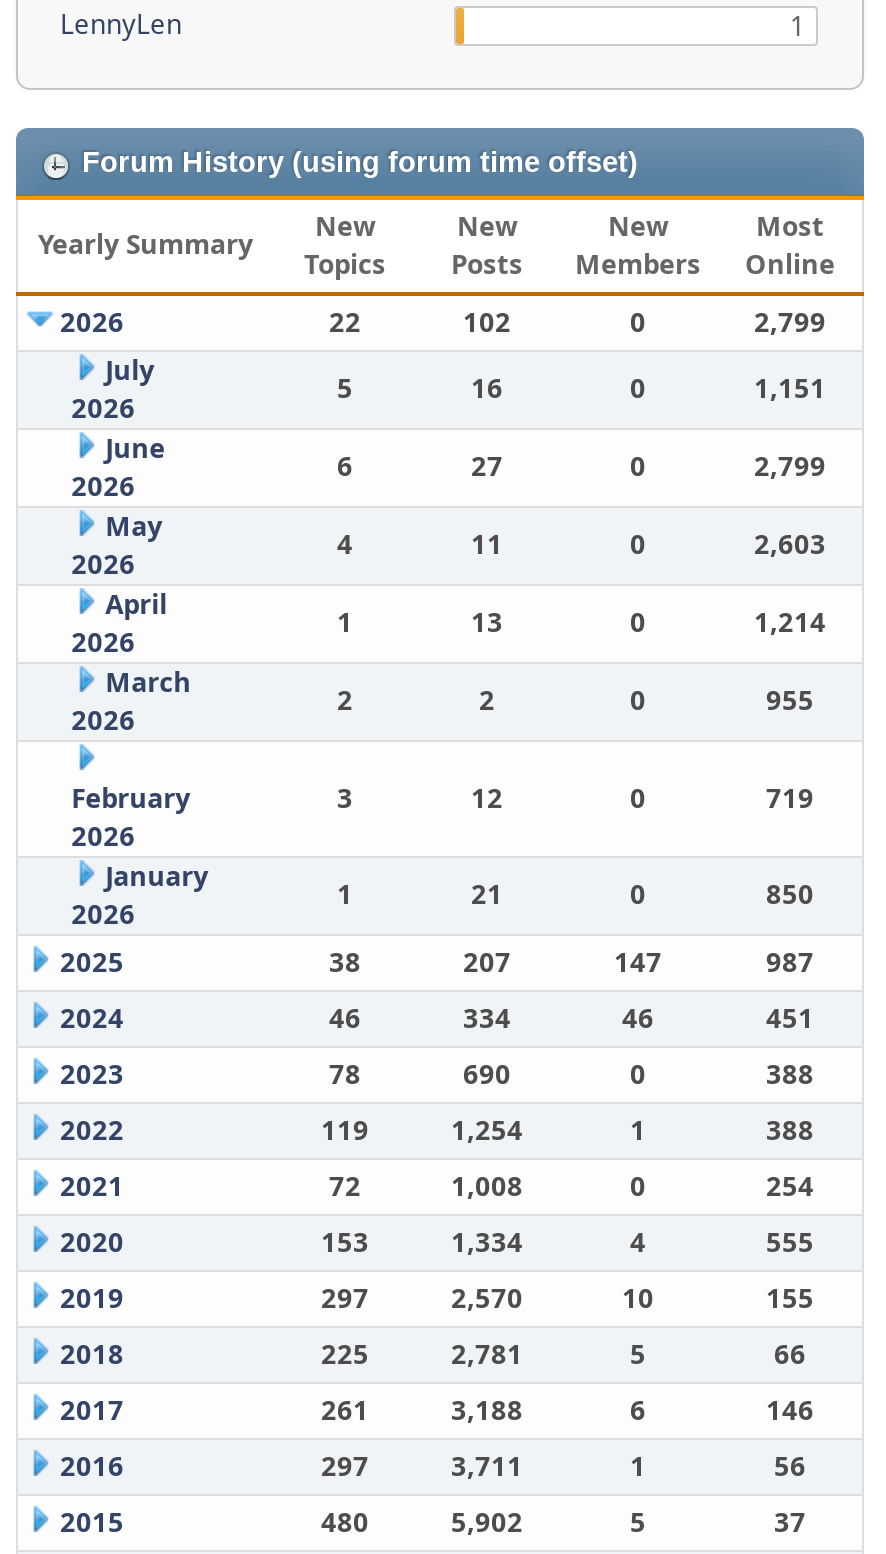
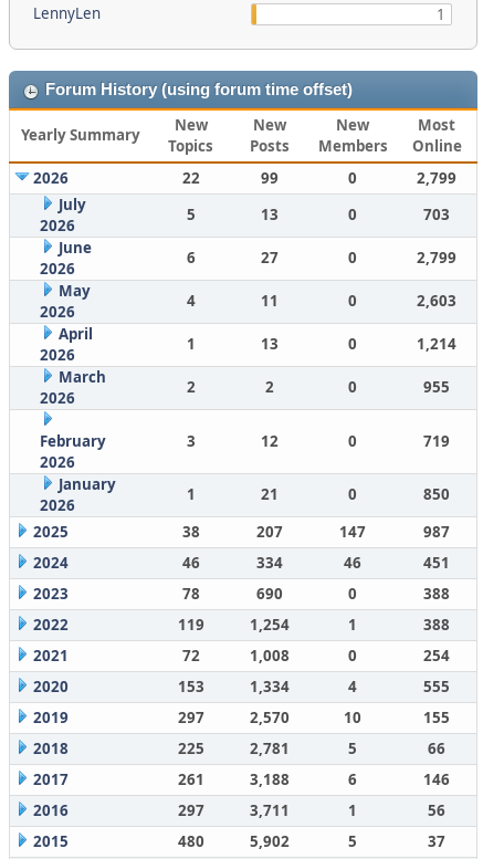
- 102
+ 99

- 16
+ 13

- 1,151
+ 703
